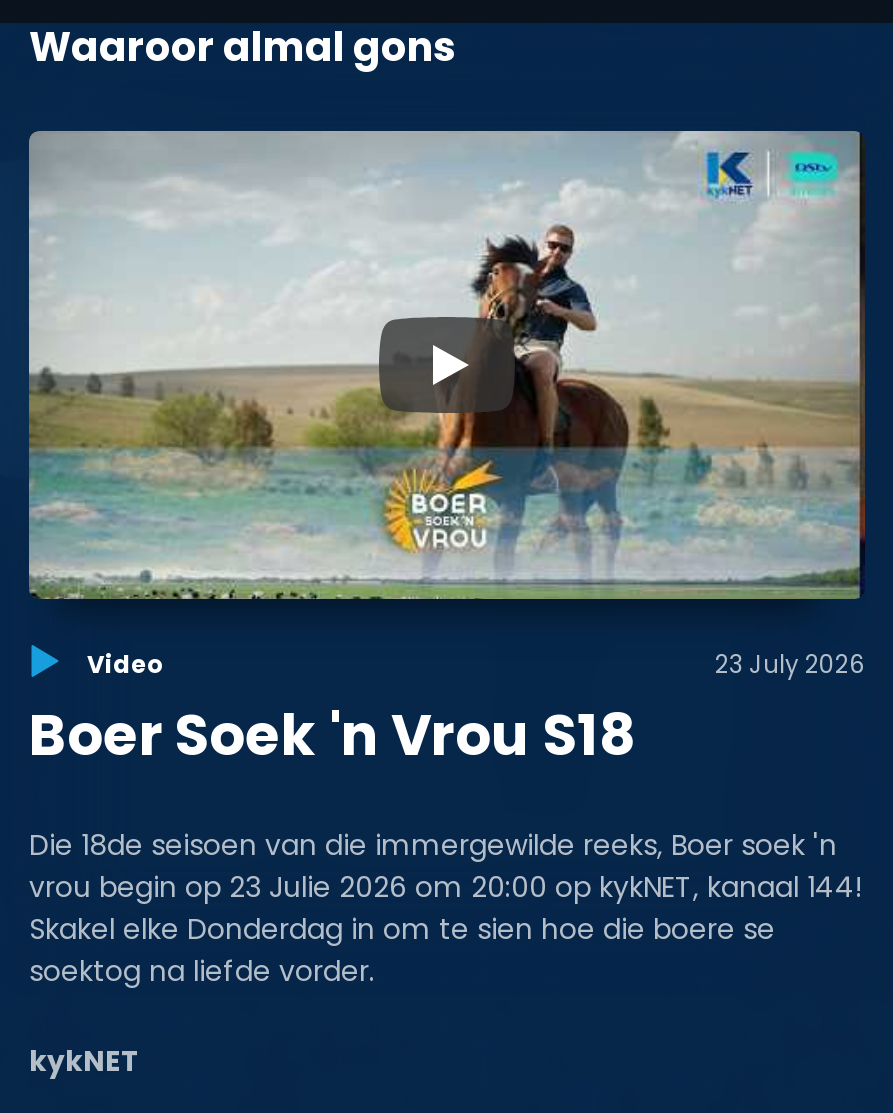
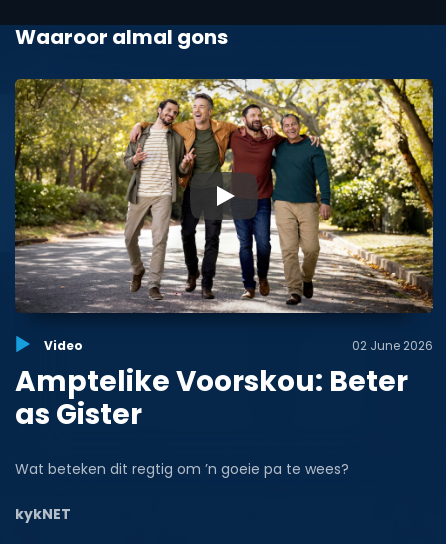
- [image]
- 23 July 2026
- Boer Soek 'n Vrou S18
+ [image]
+ 02 June 2026
+ Amptelike Voorskou: Beter
+ as Gister

- Die 18de seisoen van die immergewilde reeks, Boer soek 'n
- vrou begin op 23 Julie 2026 om 20:00 op kykNET, kanaal 144!
- Skakel elke Donderdag in om te sien hoe die boere se
- soektog na liefde vorder.
+ Wat beteken dit regtig om ’n goeie pa te wees?
